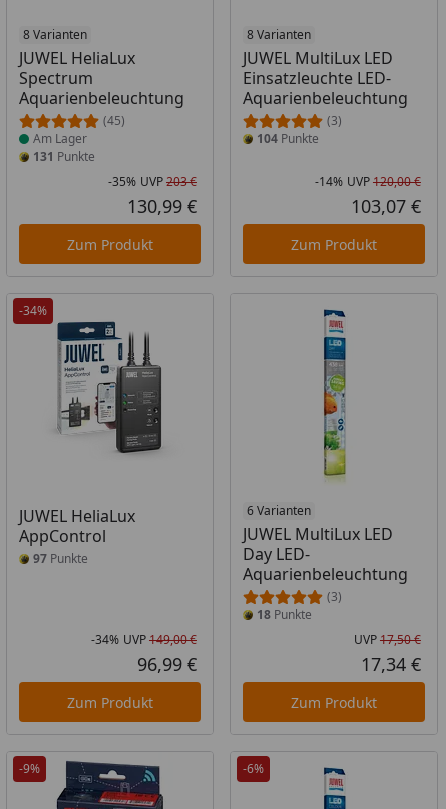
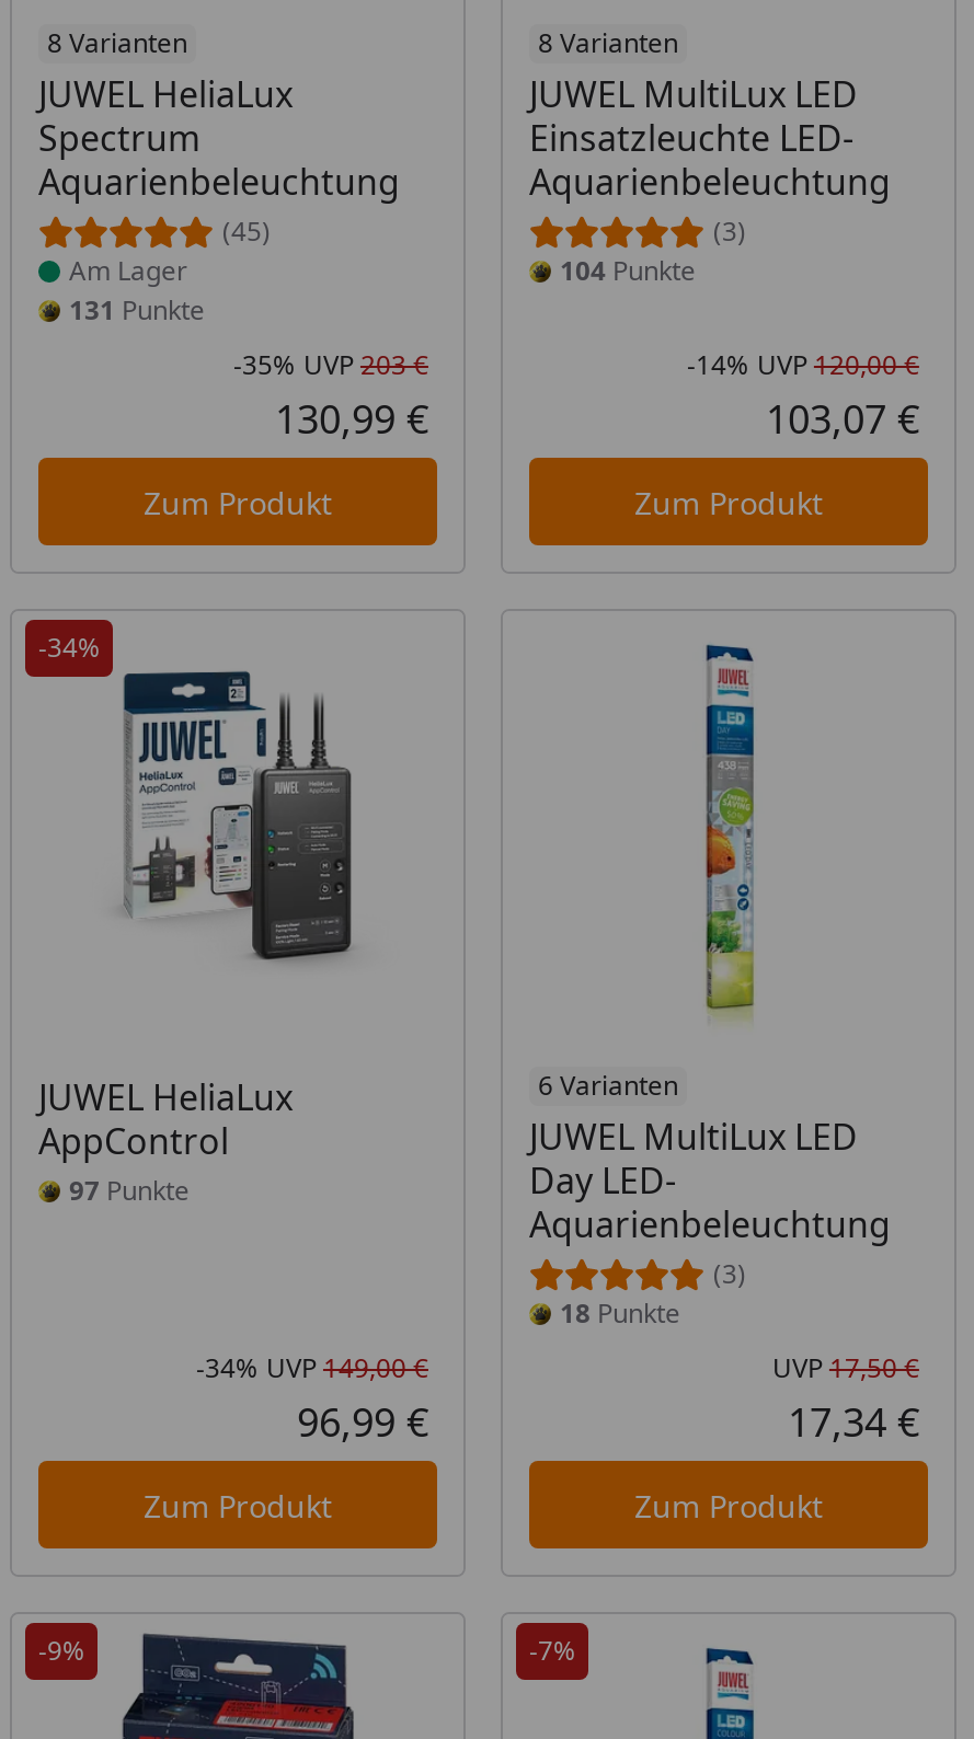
- -6%
+ -7%
